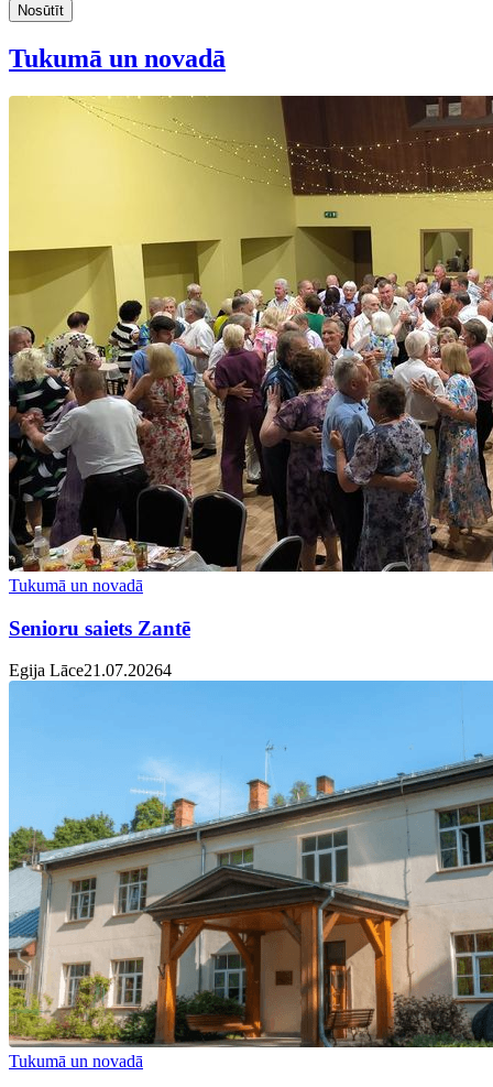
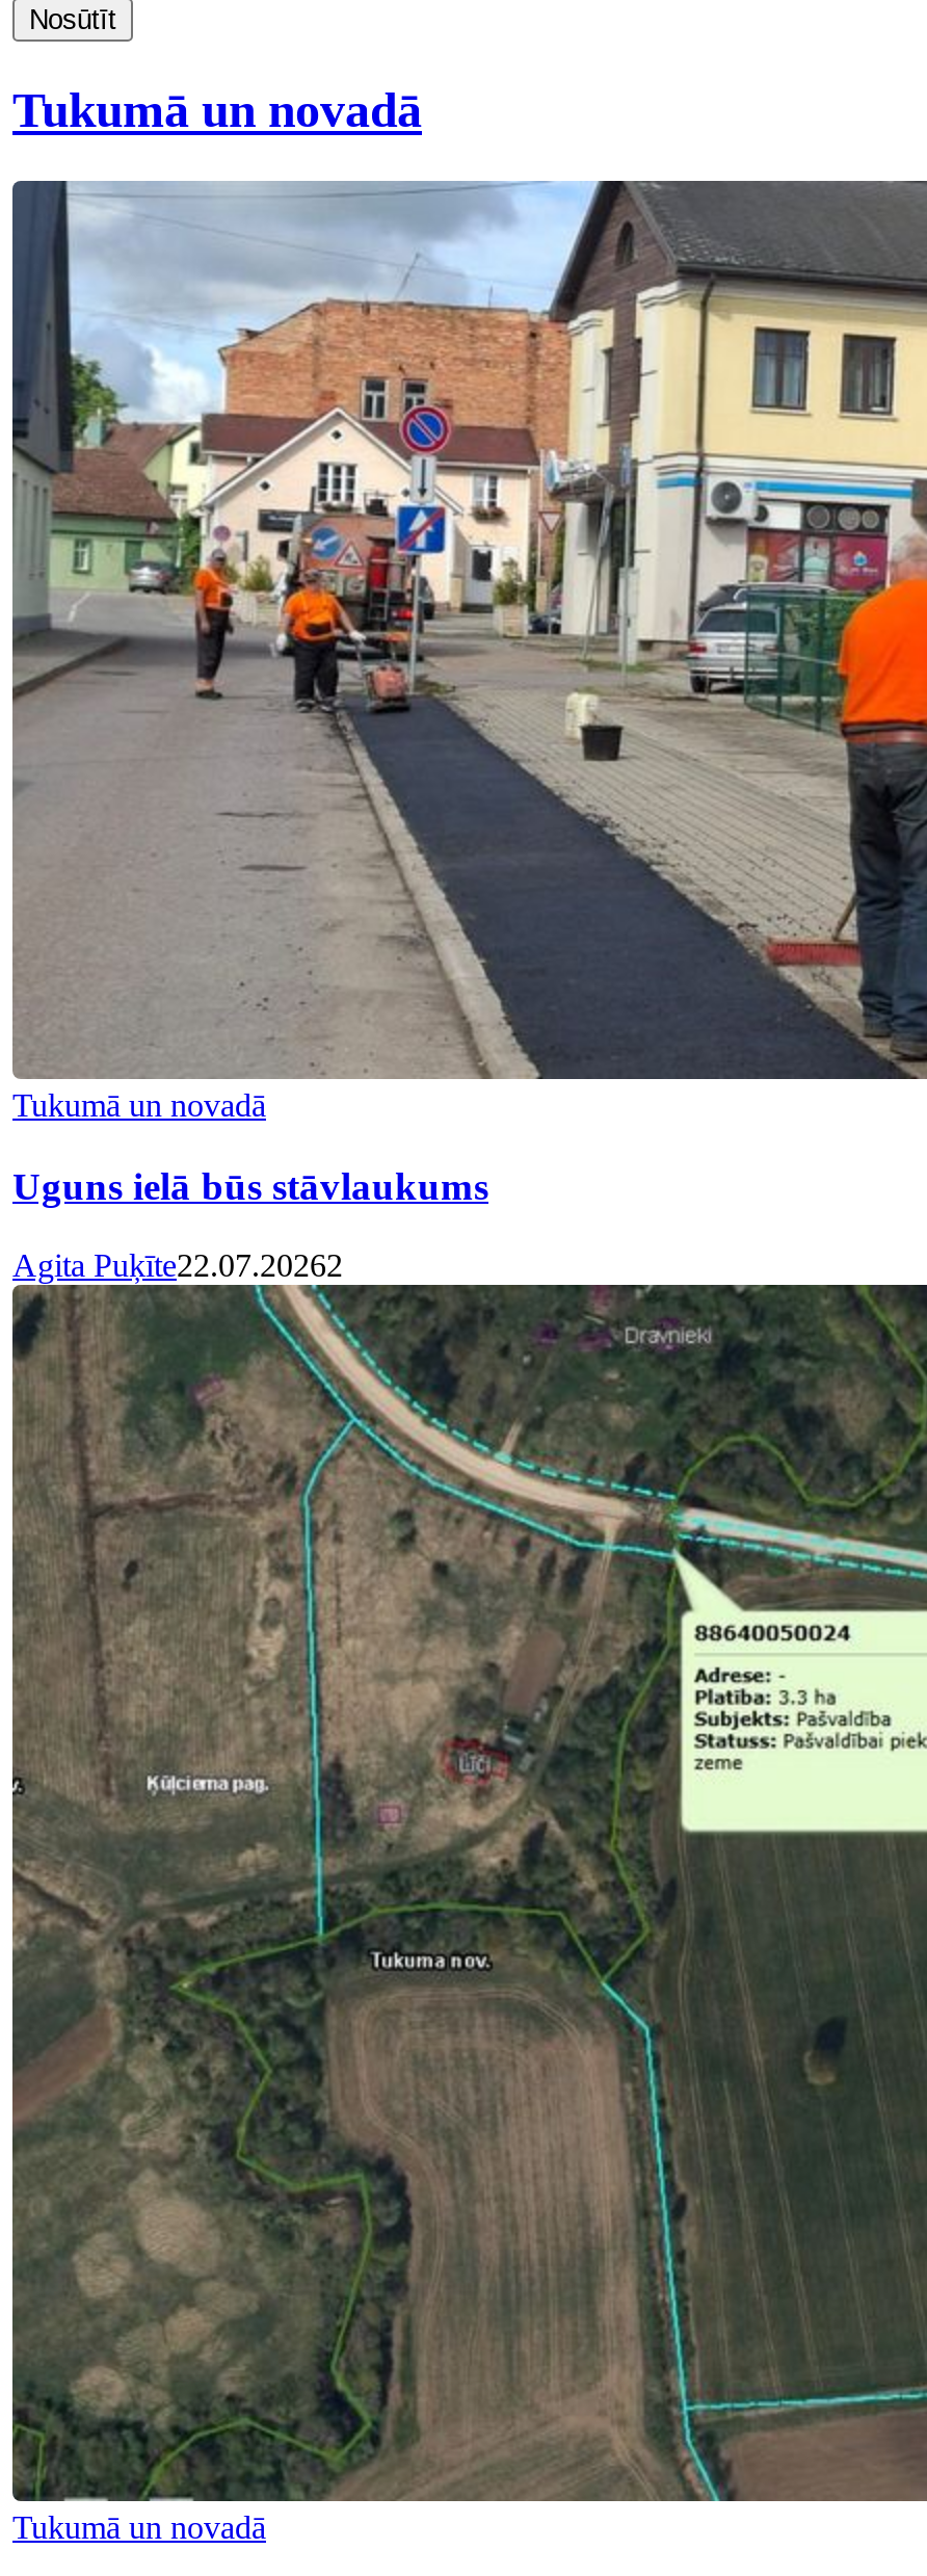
- [image]
- Senioru saiets Zantē
+ [image]
+ Uguns ielā būs stāvlaukums

- [image]
- Egija Lāce21.07.20264
+ [image]
+ Agita Puķīte22.07.20262
